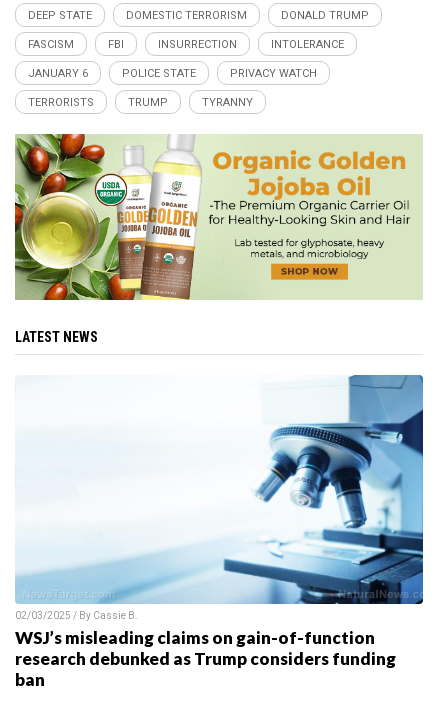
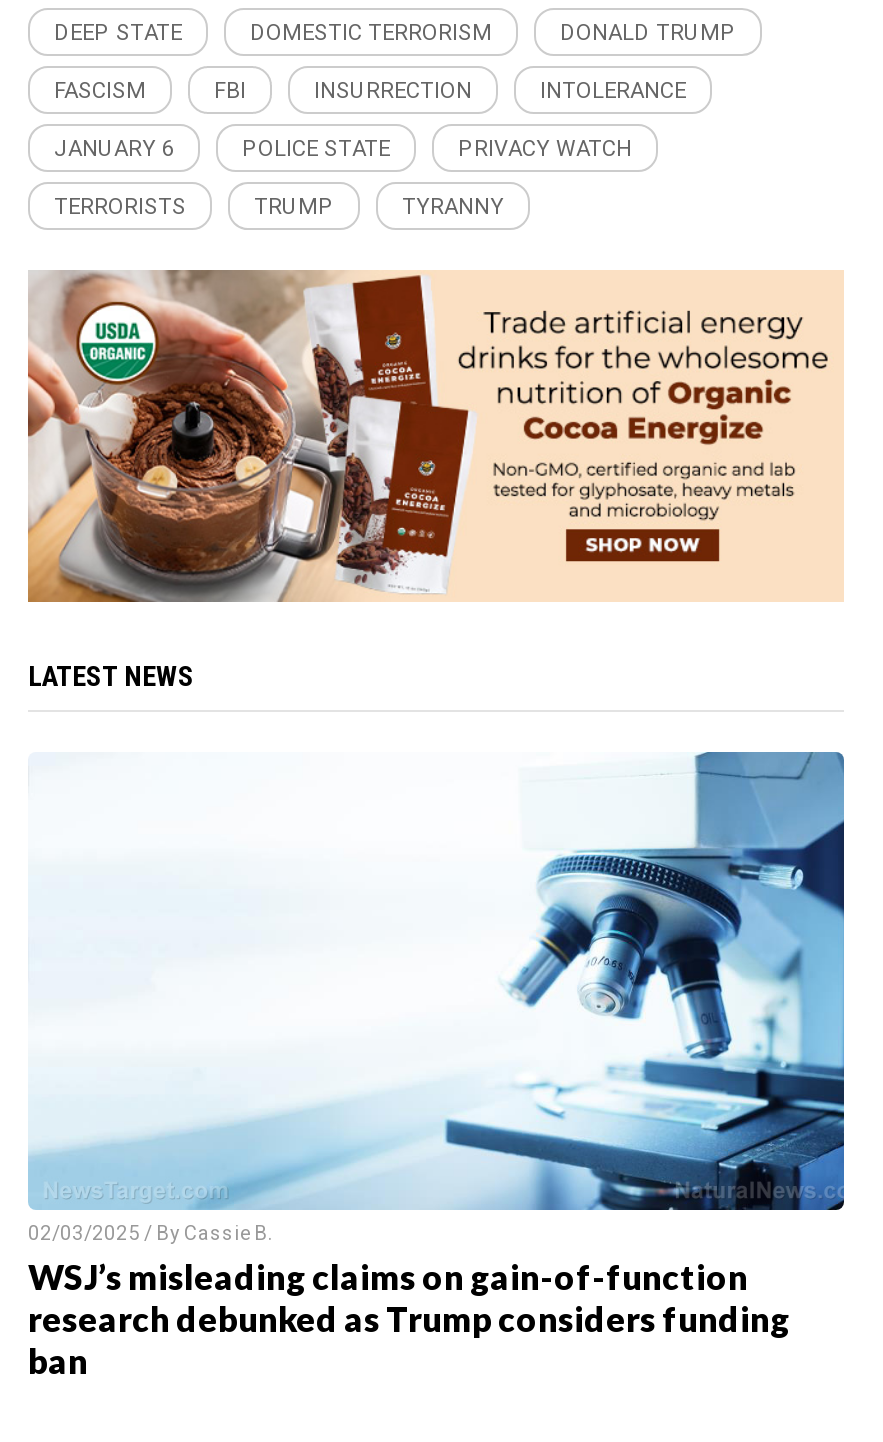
- [image]
+ [image]
